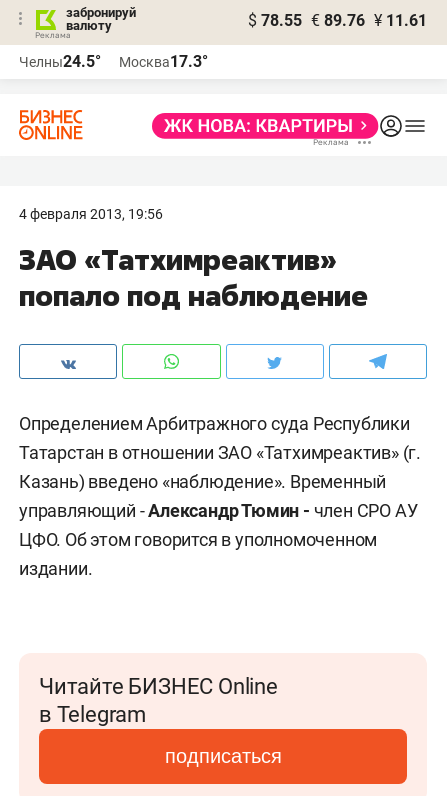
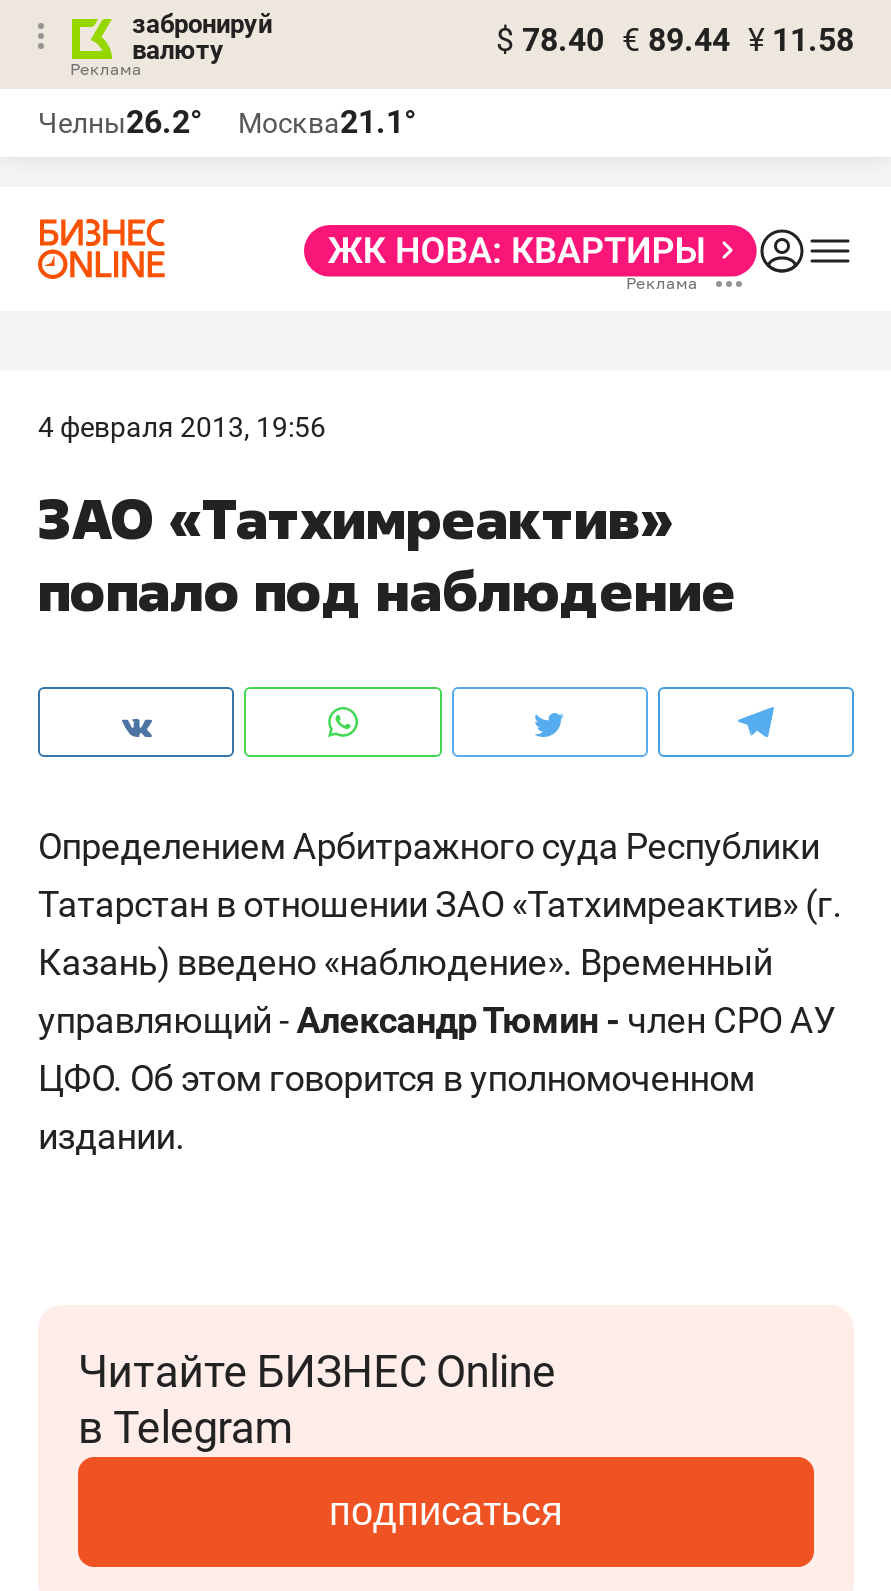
- $ 78.55 € 89.76 ¥ 11.61
+ $ 78.40 € 89.44 ¥ 11.58

- Челны24.5°
+ Челны26.2°

- Москва17.3°
+ Москва21.1°
